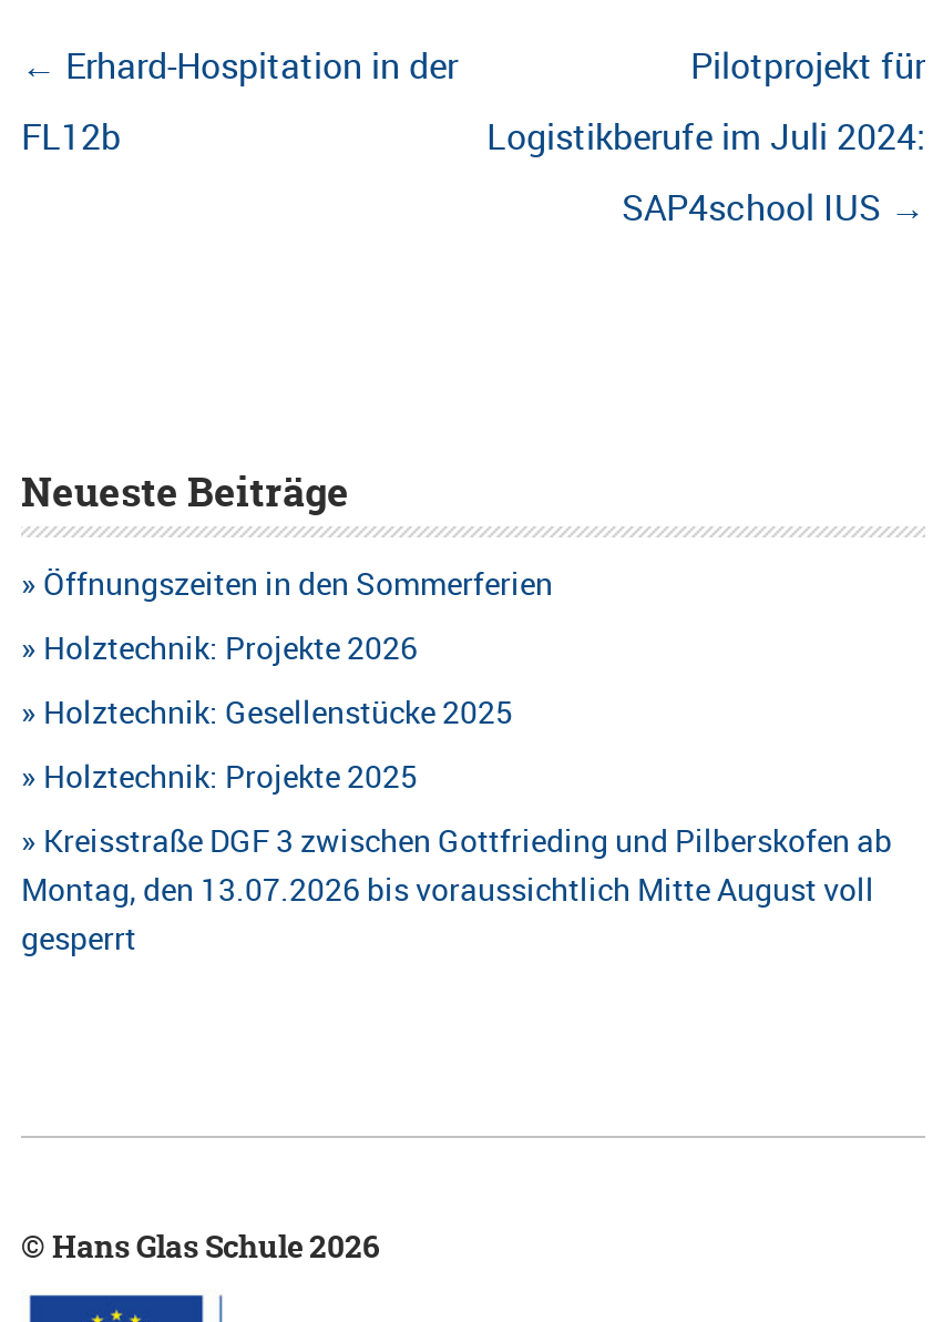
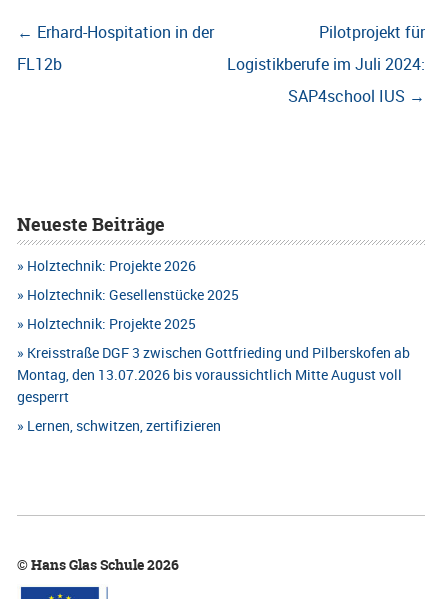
- Öffnungszeiten in den Sommerferien

moved up: Holztechnik: Projekte 2026 | Holztechnik: Gesellenstücke 2025 | Holztechnik: Projekte 2025 | Kreisstraße DGF 3 zwischen Gottfrieding und Pilberskofen ab | Montag, den 13.07.2026 bis voraussichtlich Mitte August voll | gesperrt

+ Lernen, schwitzen, zertifizieren
